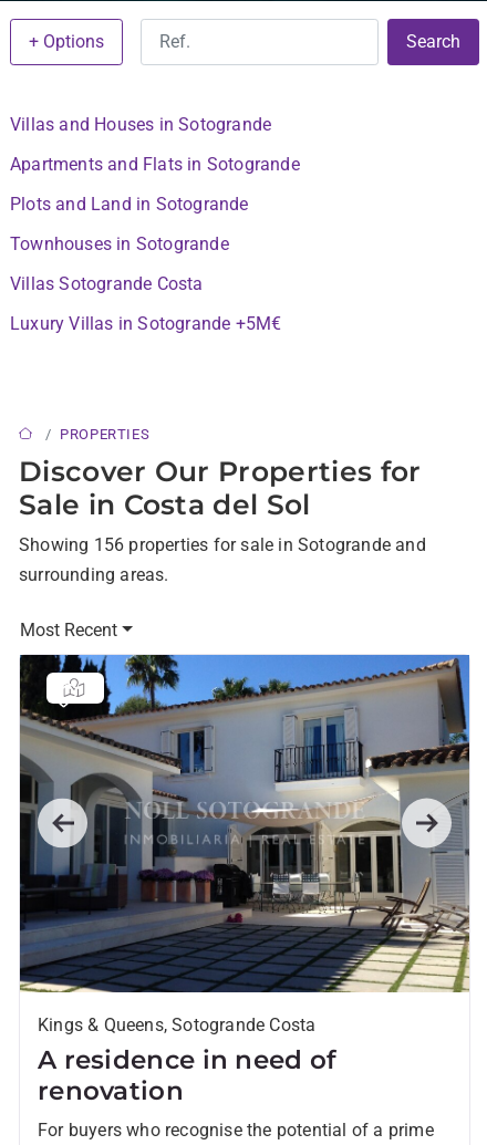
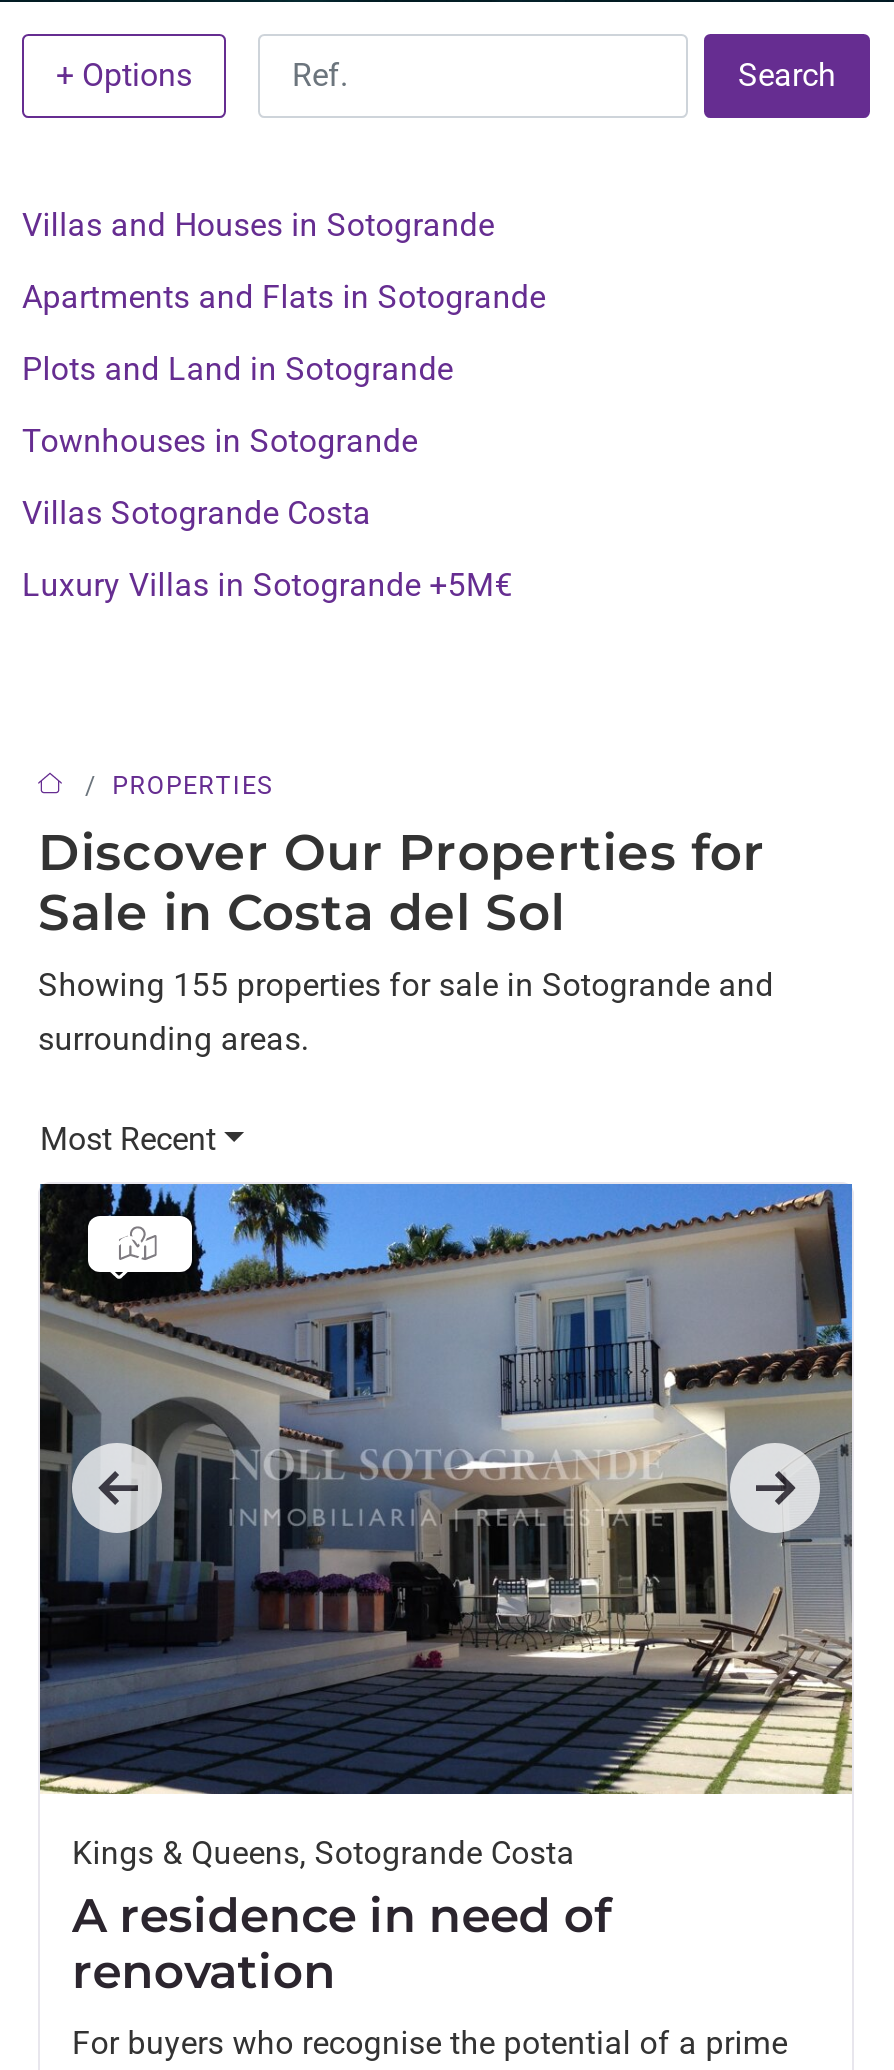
- Showing 156 properties for sale in Sotogrande and
+ Showing 155 properties for sale in Sotogrande and
